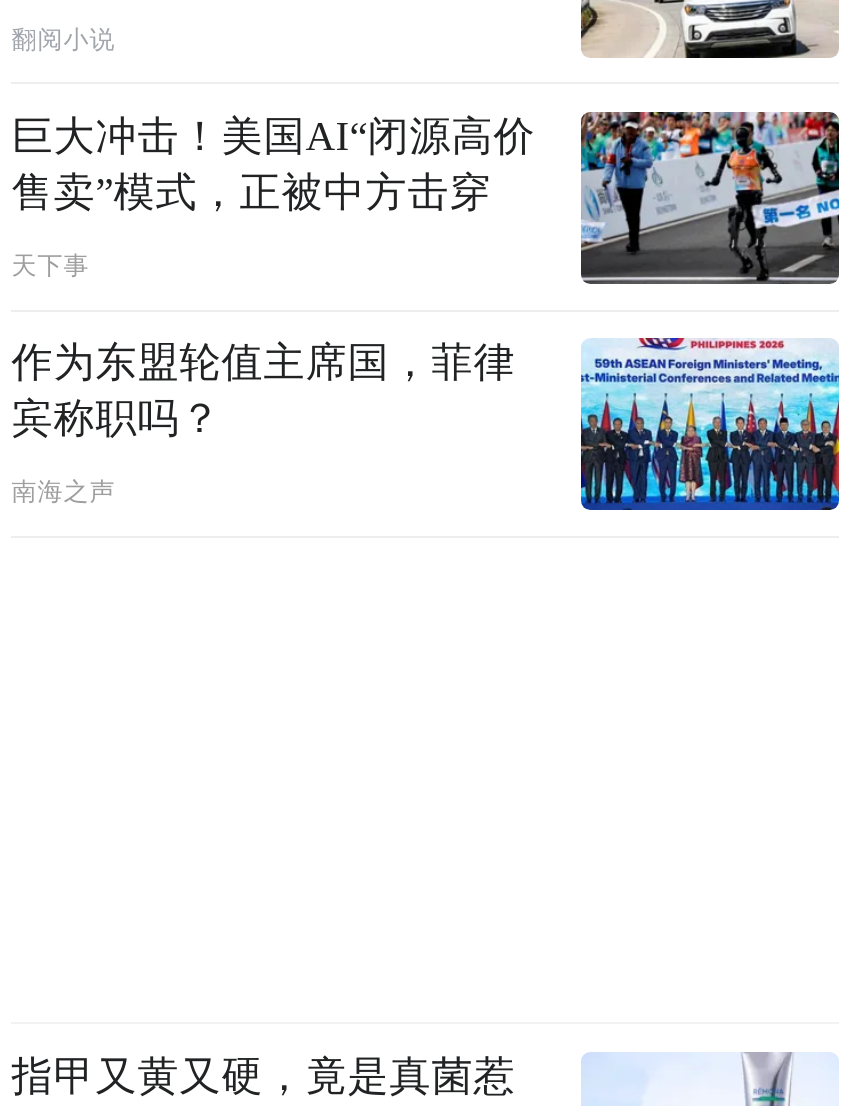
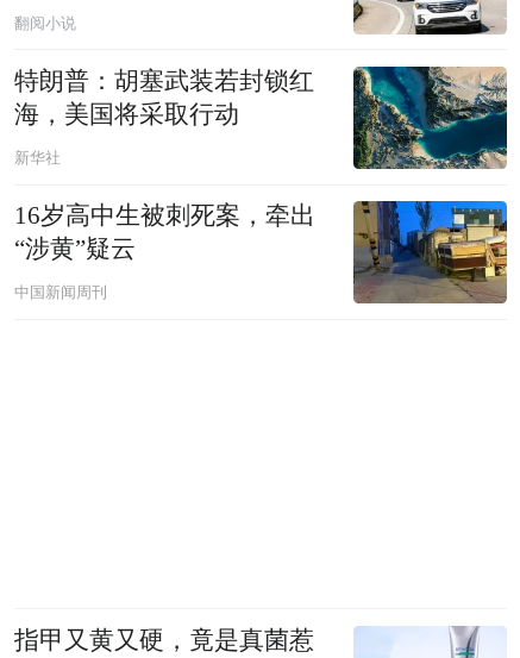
- [image]
- 巨大冲击！美国AI“闭源高价
- 售卖”模式，正被中方击穿
+ [image]
+ 特朗普：胡塞武装若封锁红
+ 海，美国将采取行动

- 天下事
+ 新华社

- [image]
- 作为东盟轮值主席国，菲律
- 宾称职吗？
+ [image]
+ 16岁高中生被刺死案，牵出
+ “涉黄”疑云

- 南海之声
+ 中国新闻周刊
